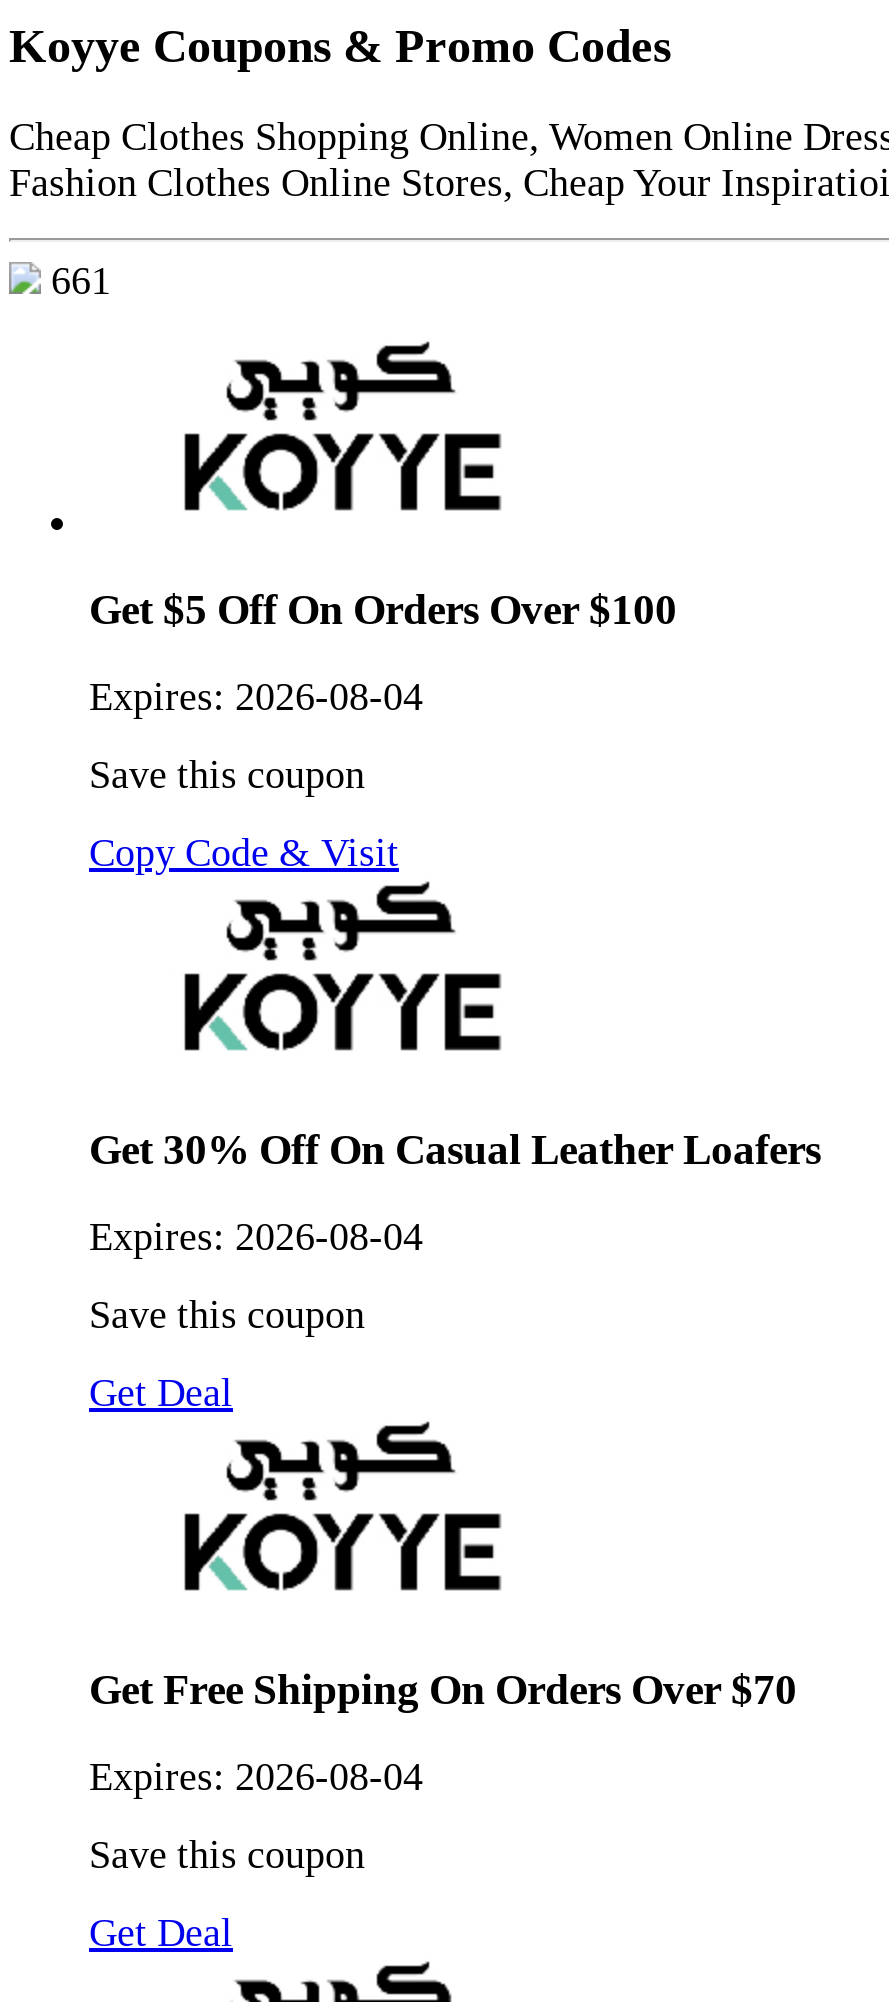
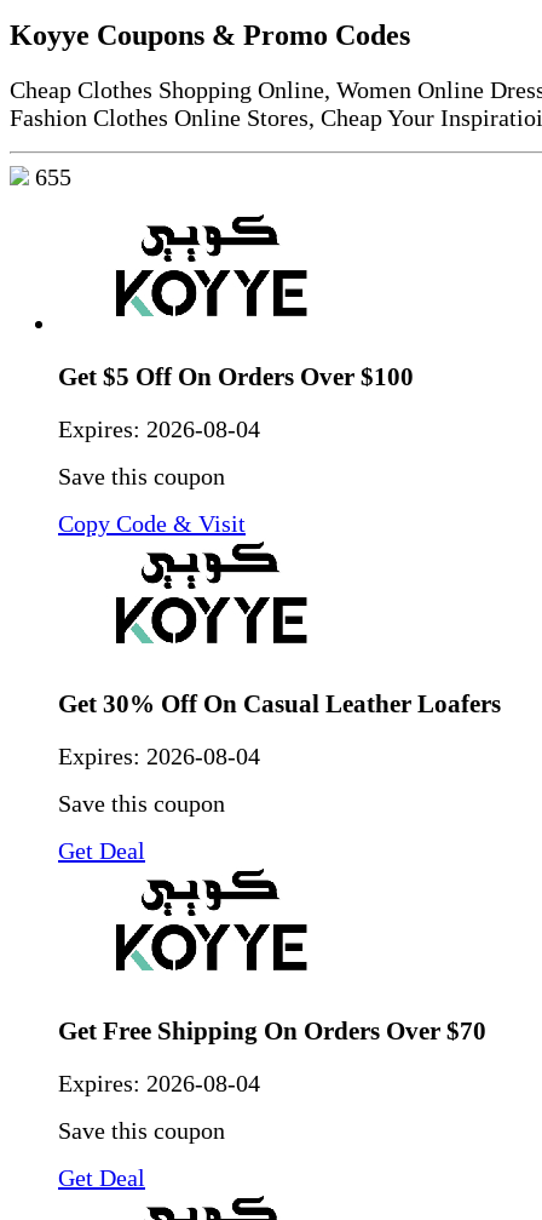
- 661
+ 655
